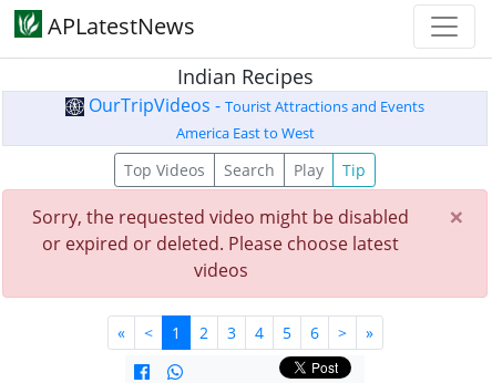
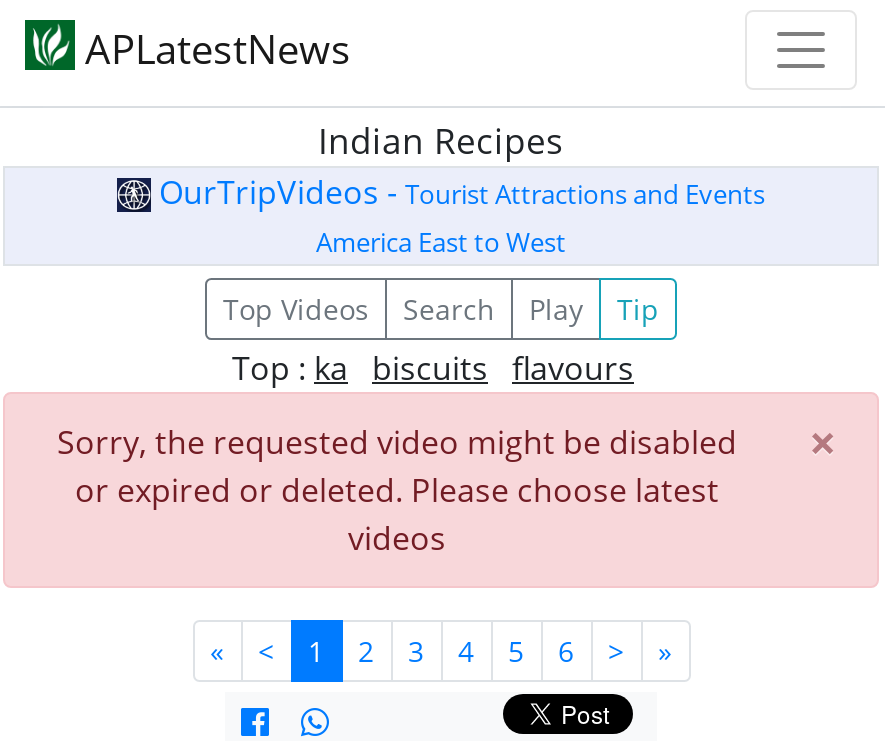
+ Top : ka biscuits flavours
